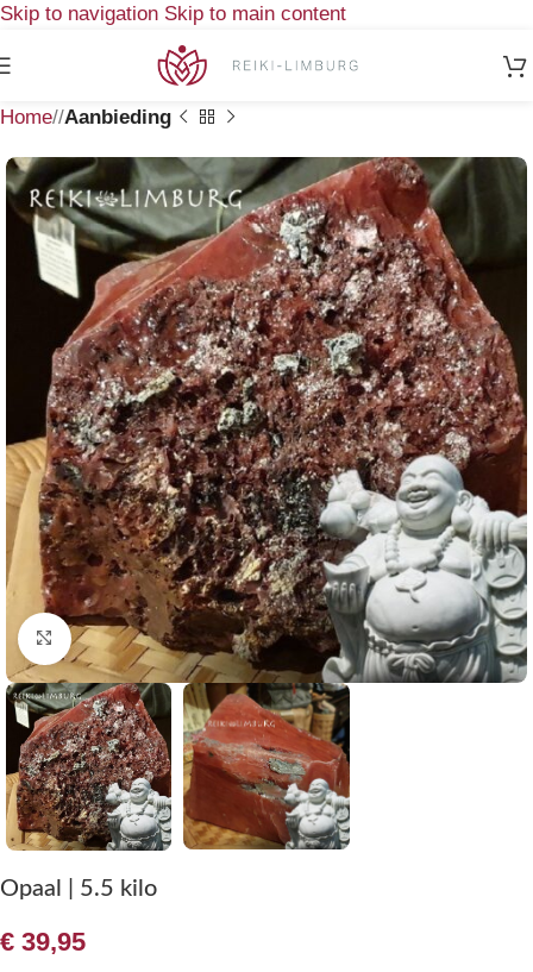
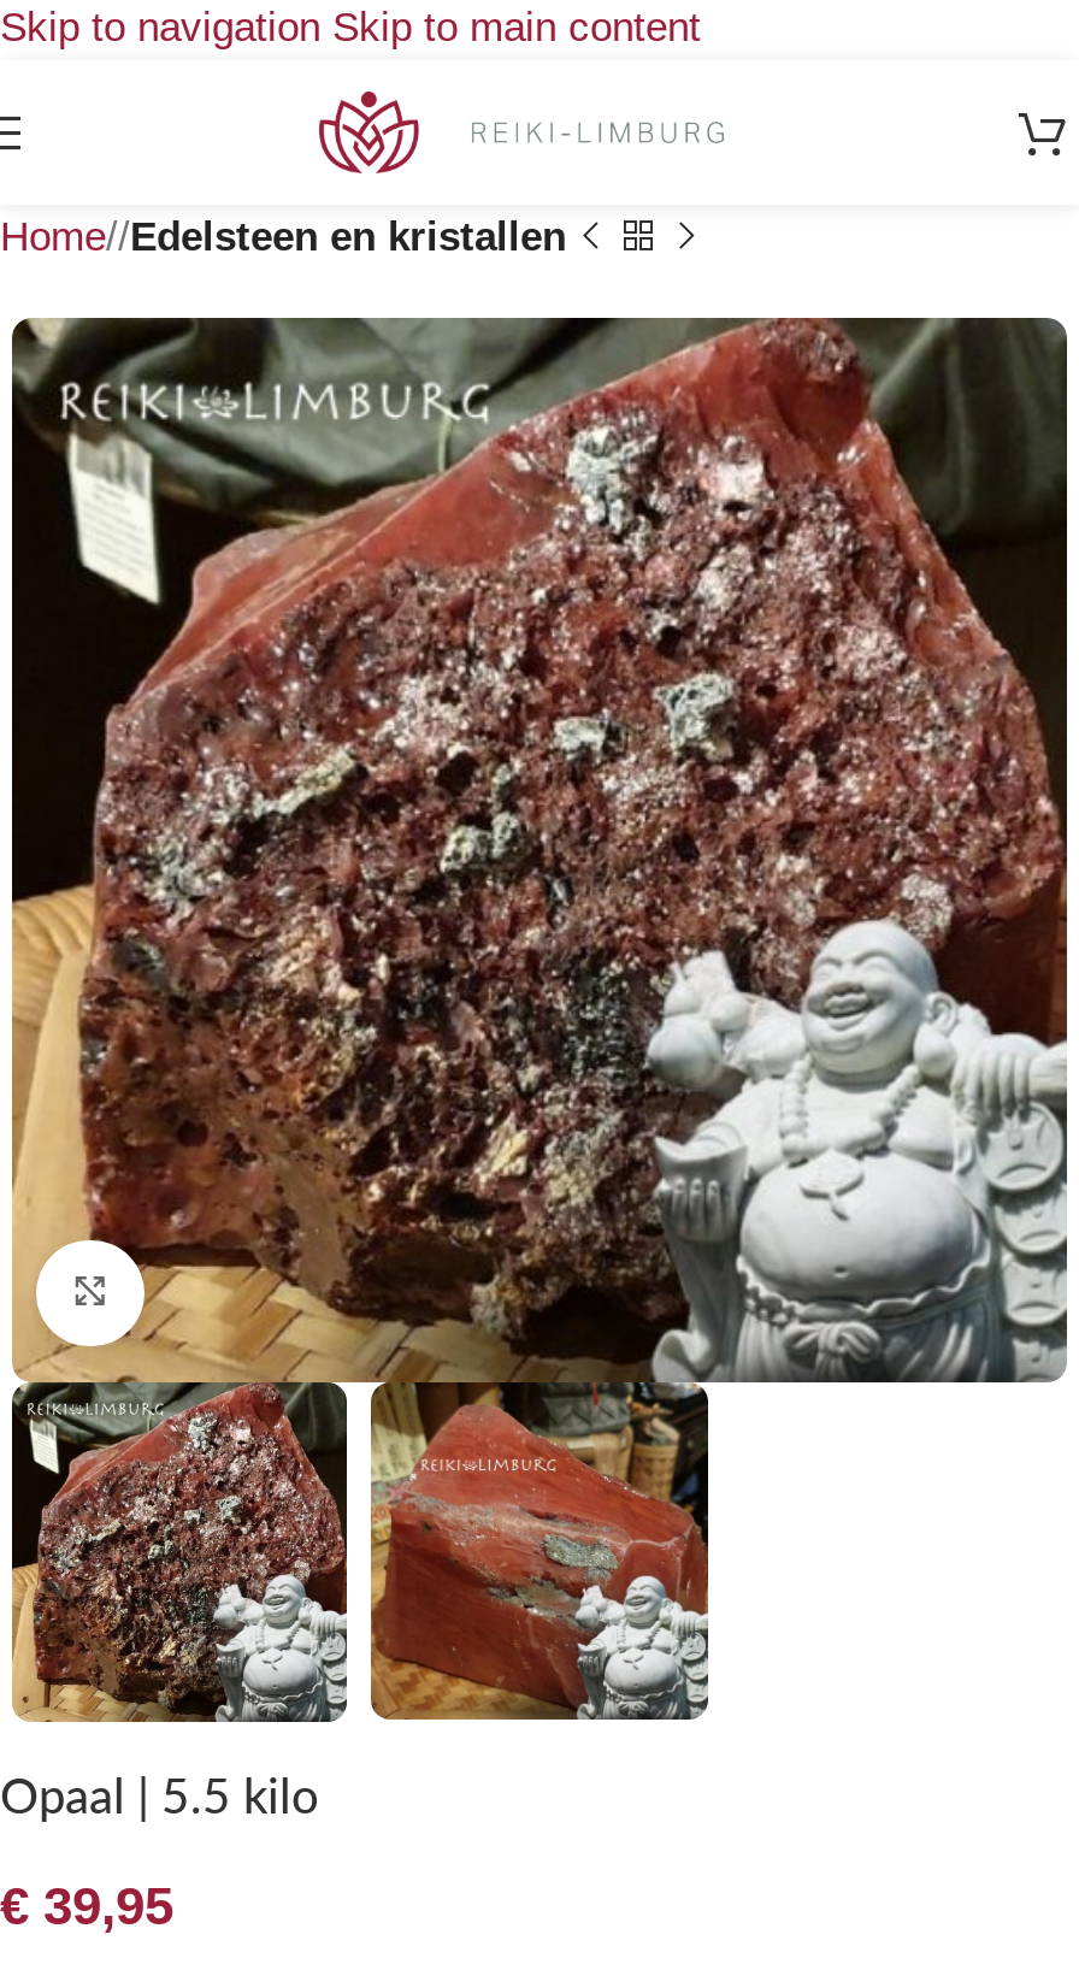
- Home/ Aanbieding
+ Home/ Edelsteen en kristallen
